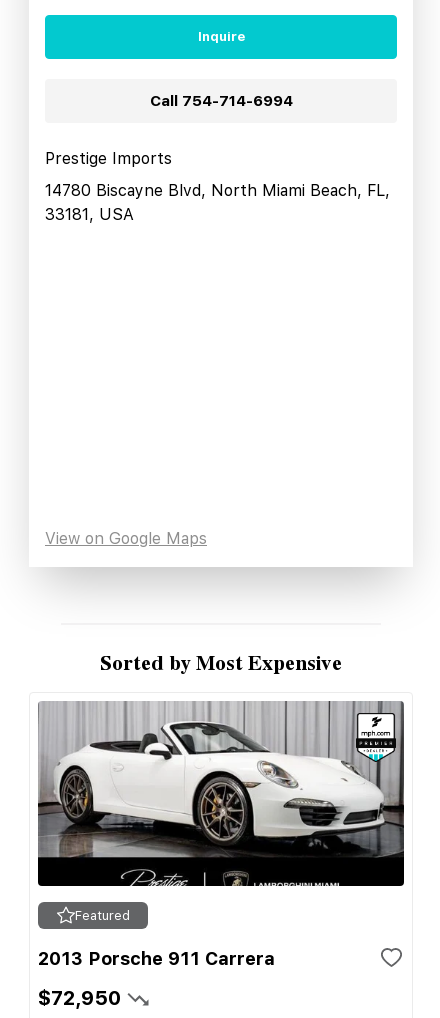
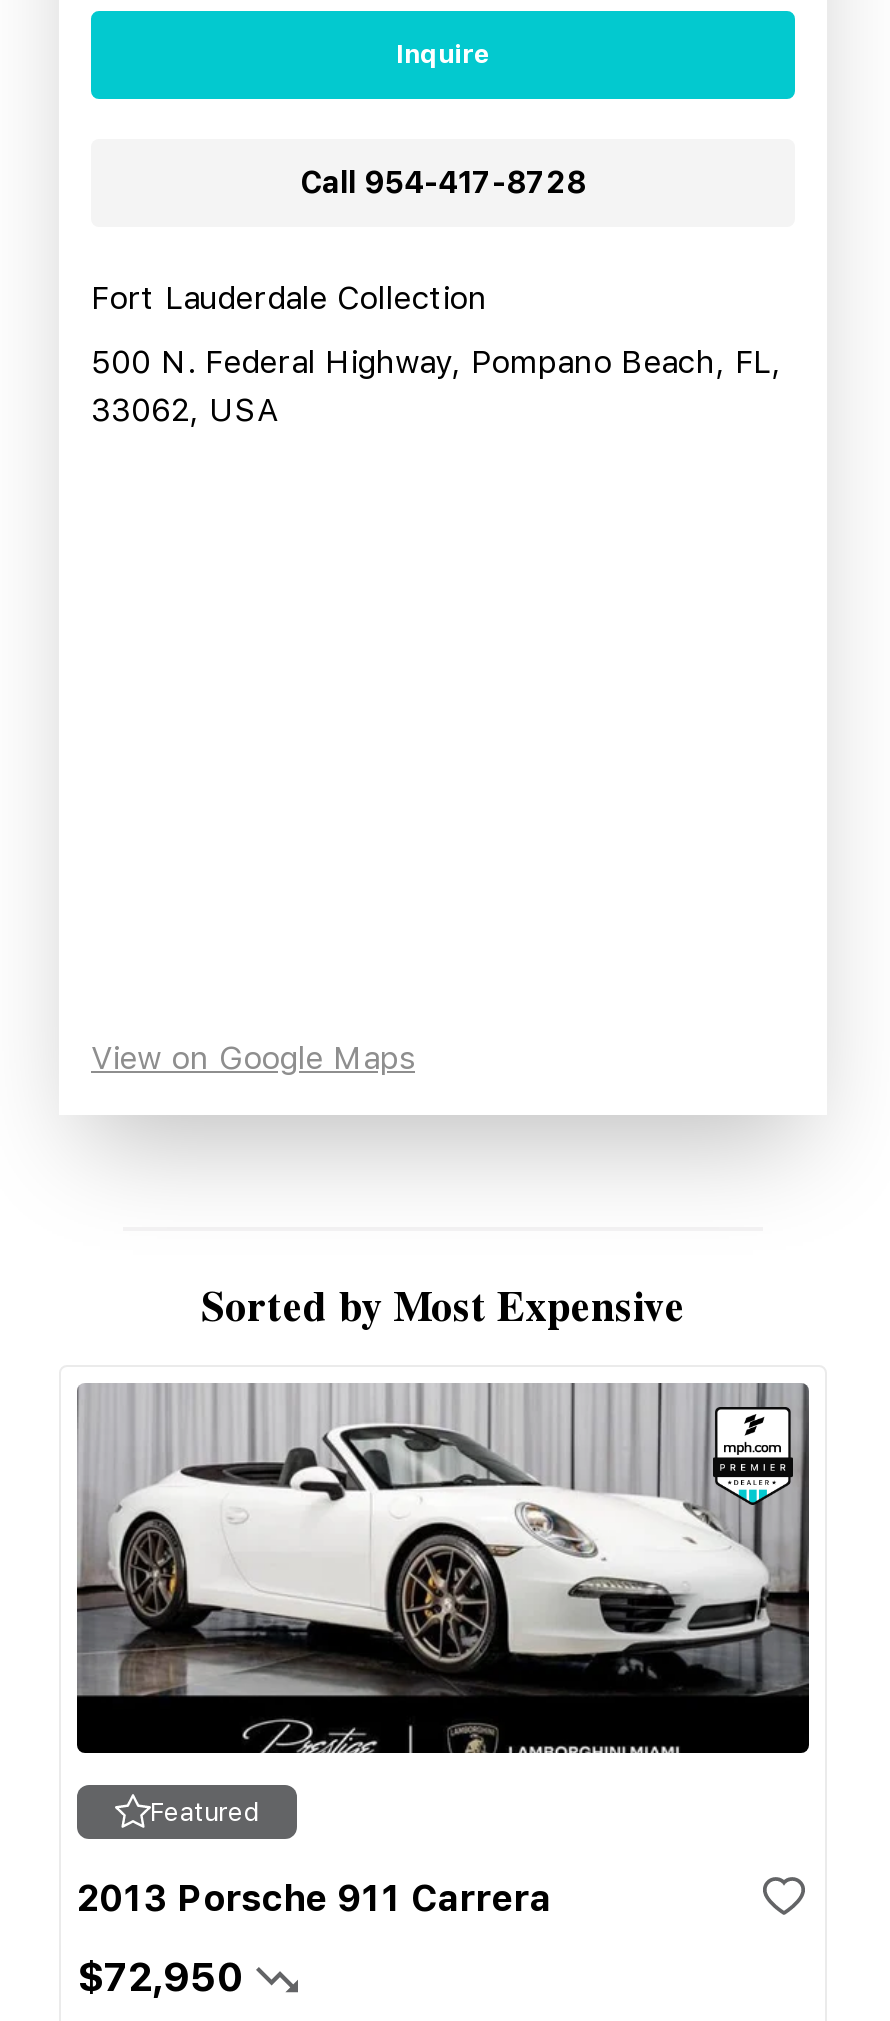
- Call 754-714-6994
+ Call 954-417-8728

- Prestige Imports
+ Fort Lauderdale Collection

- 14780 Biscayne Blvd, North Miami Beach, FL,
- 33181, USA
+ 500 N. Federal Highway, Pompano Beach, FL,
+ 33062, USA
